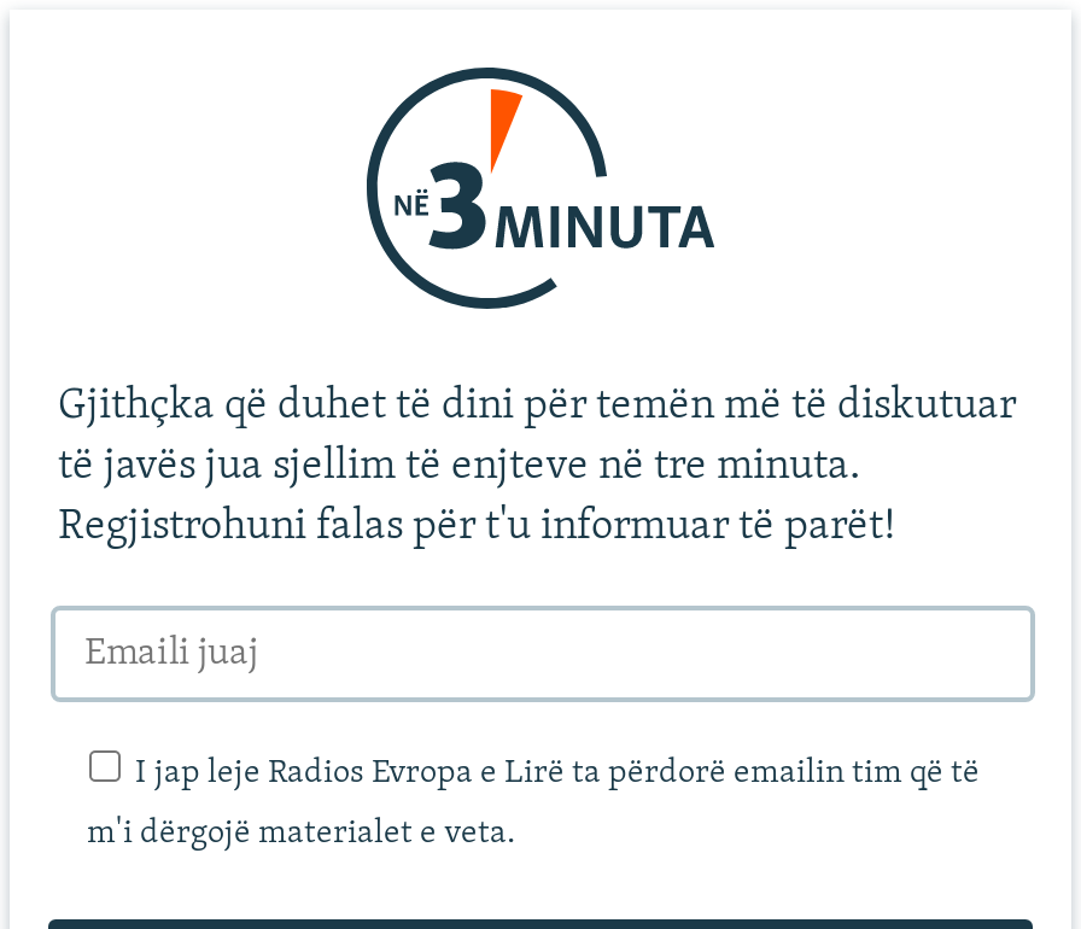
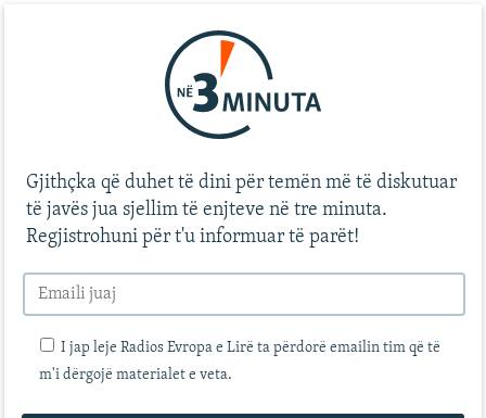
- Regjistrohuni falas për t'u informuar të parët!
+ Regjistrohuni për t'u informuar të parët!
